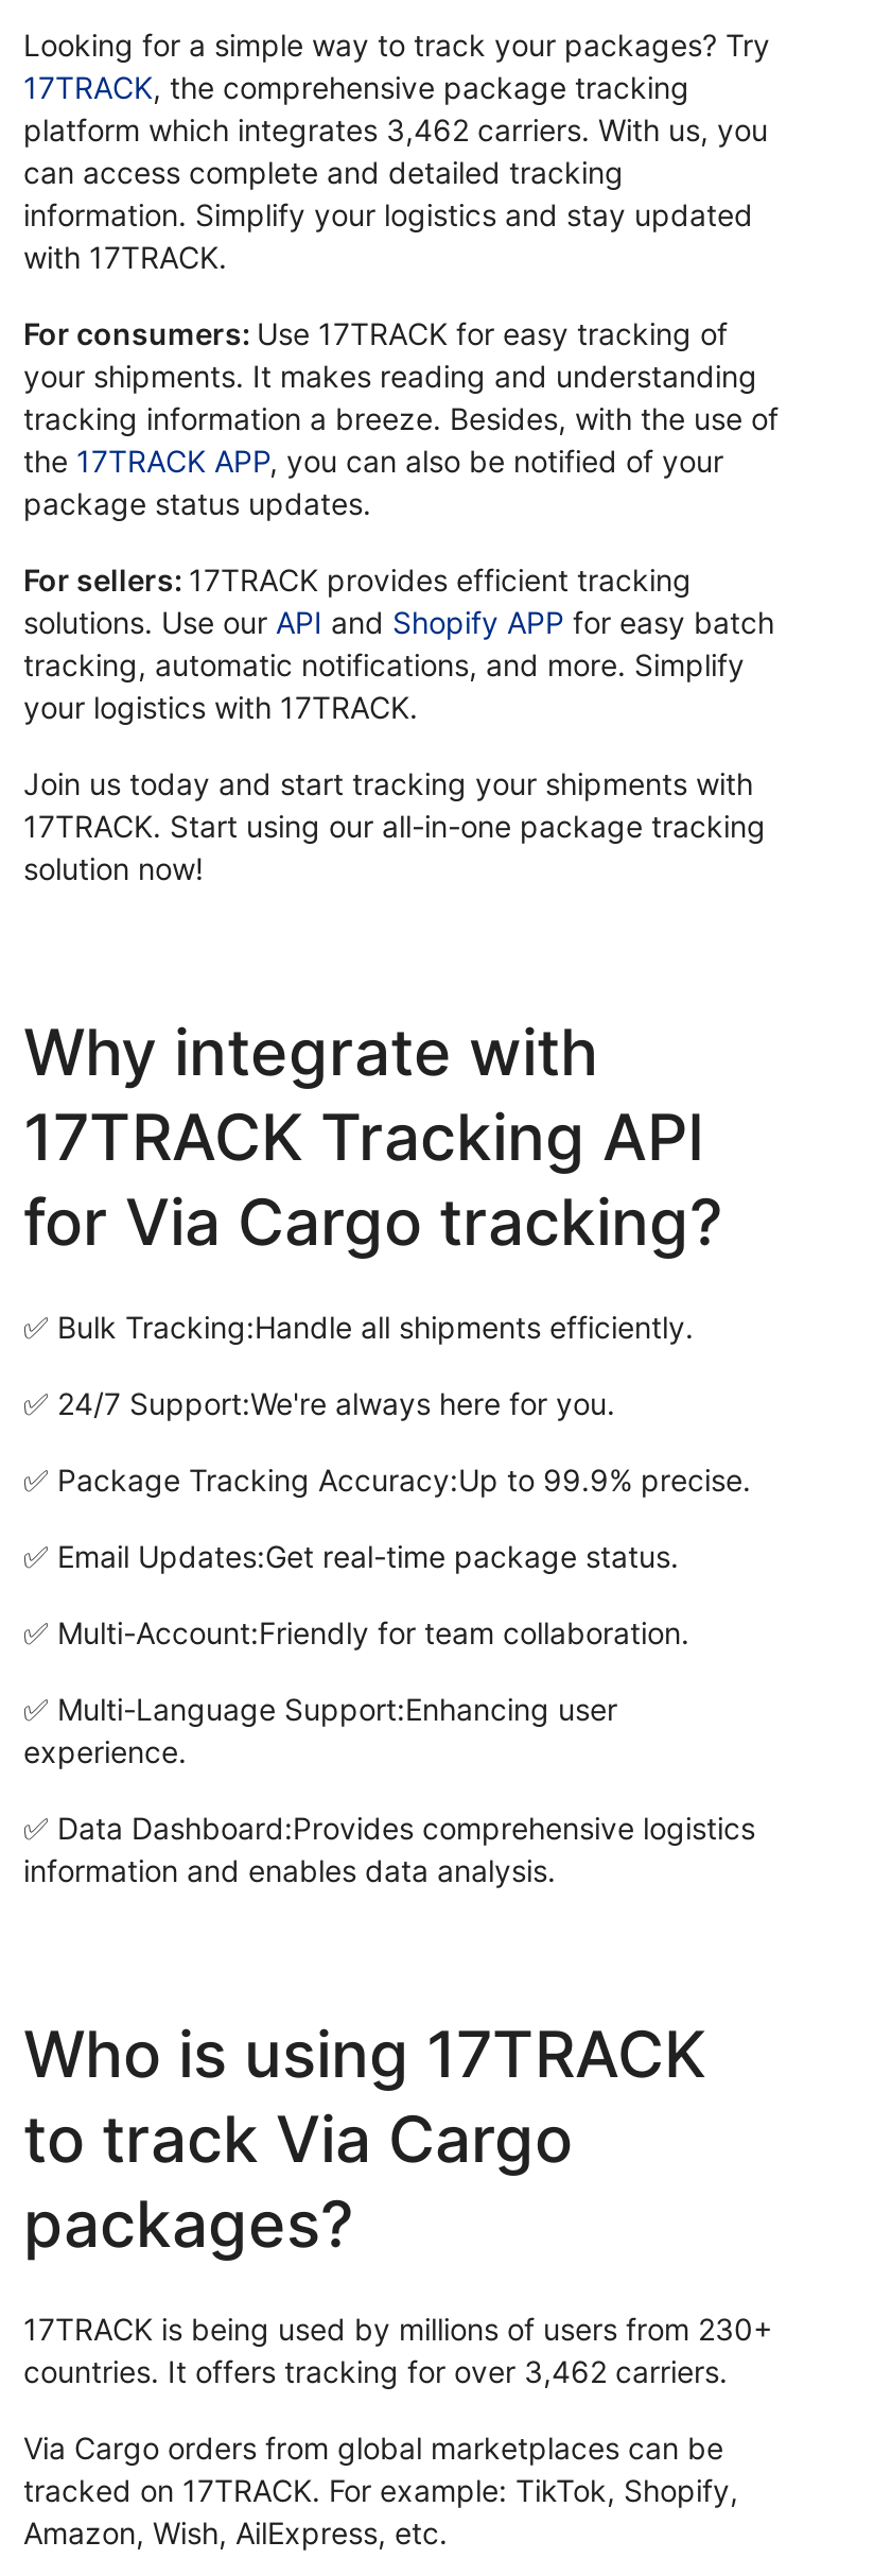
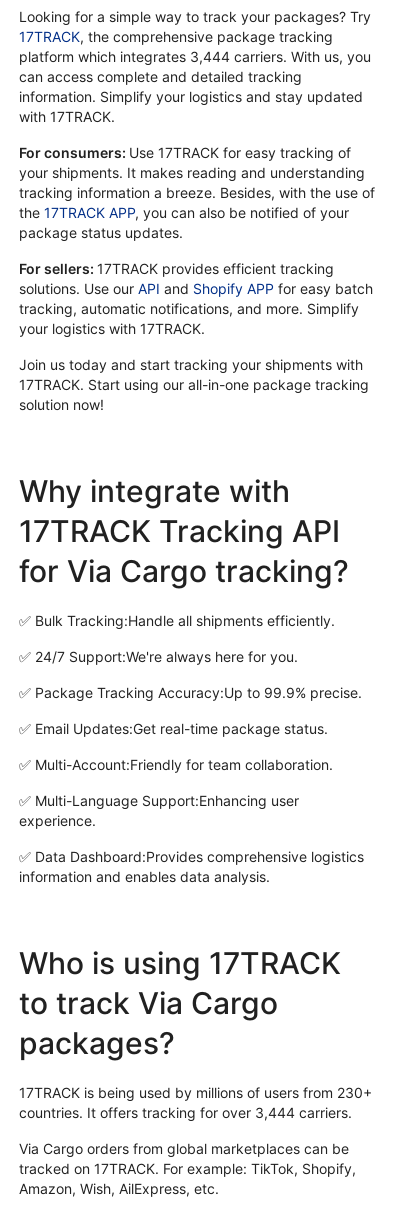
- platform which integrates 3,462 carriers. With us, you
+ platform which integrates 3,444 carriers. With us, you

- countries. It offers tracking for over 3,462 carriers.
+ countries. It offers tracking for over 3,444 carriers.
